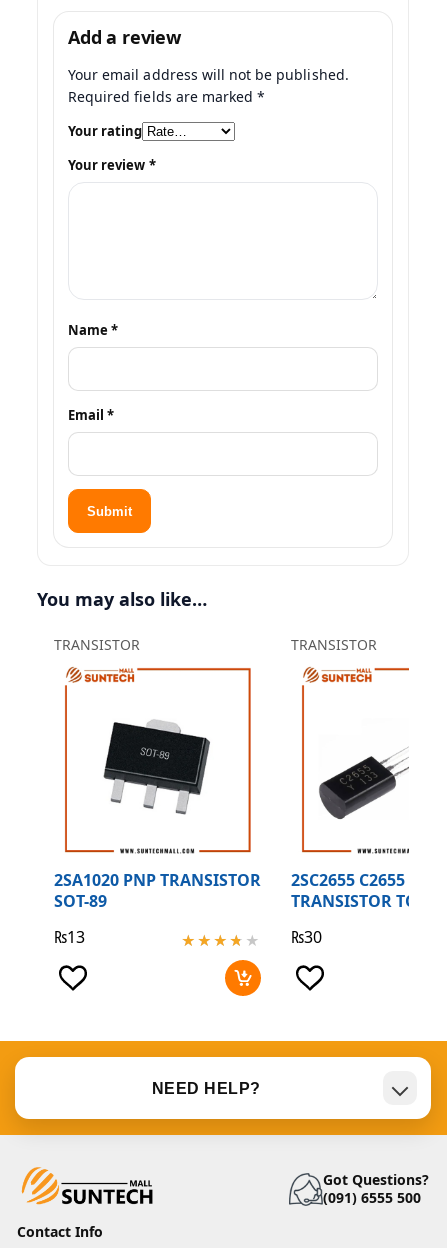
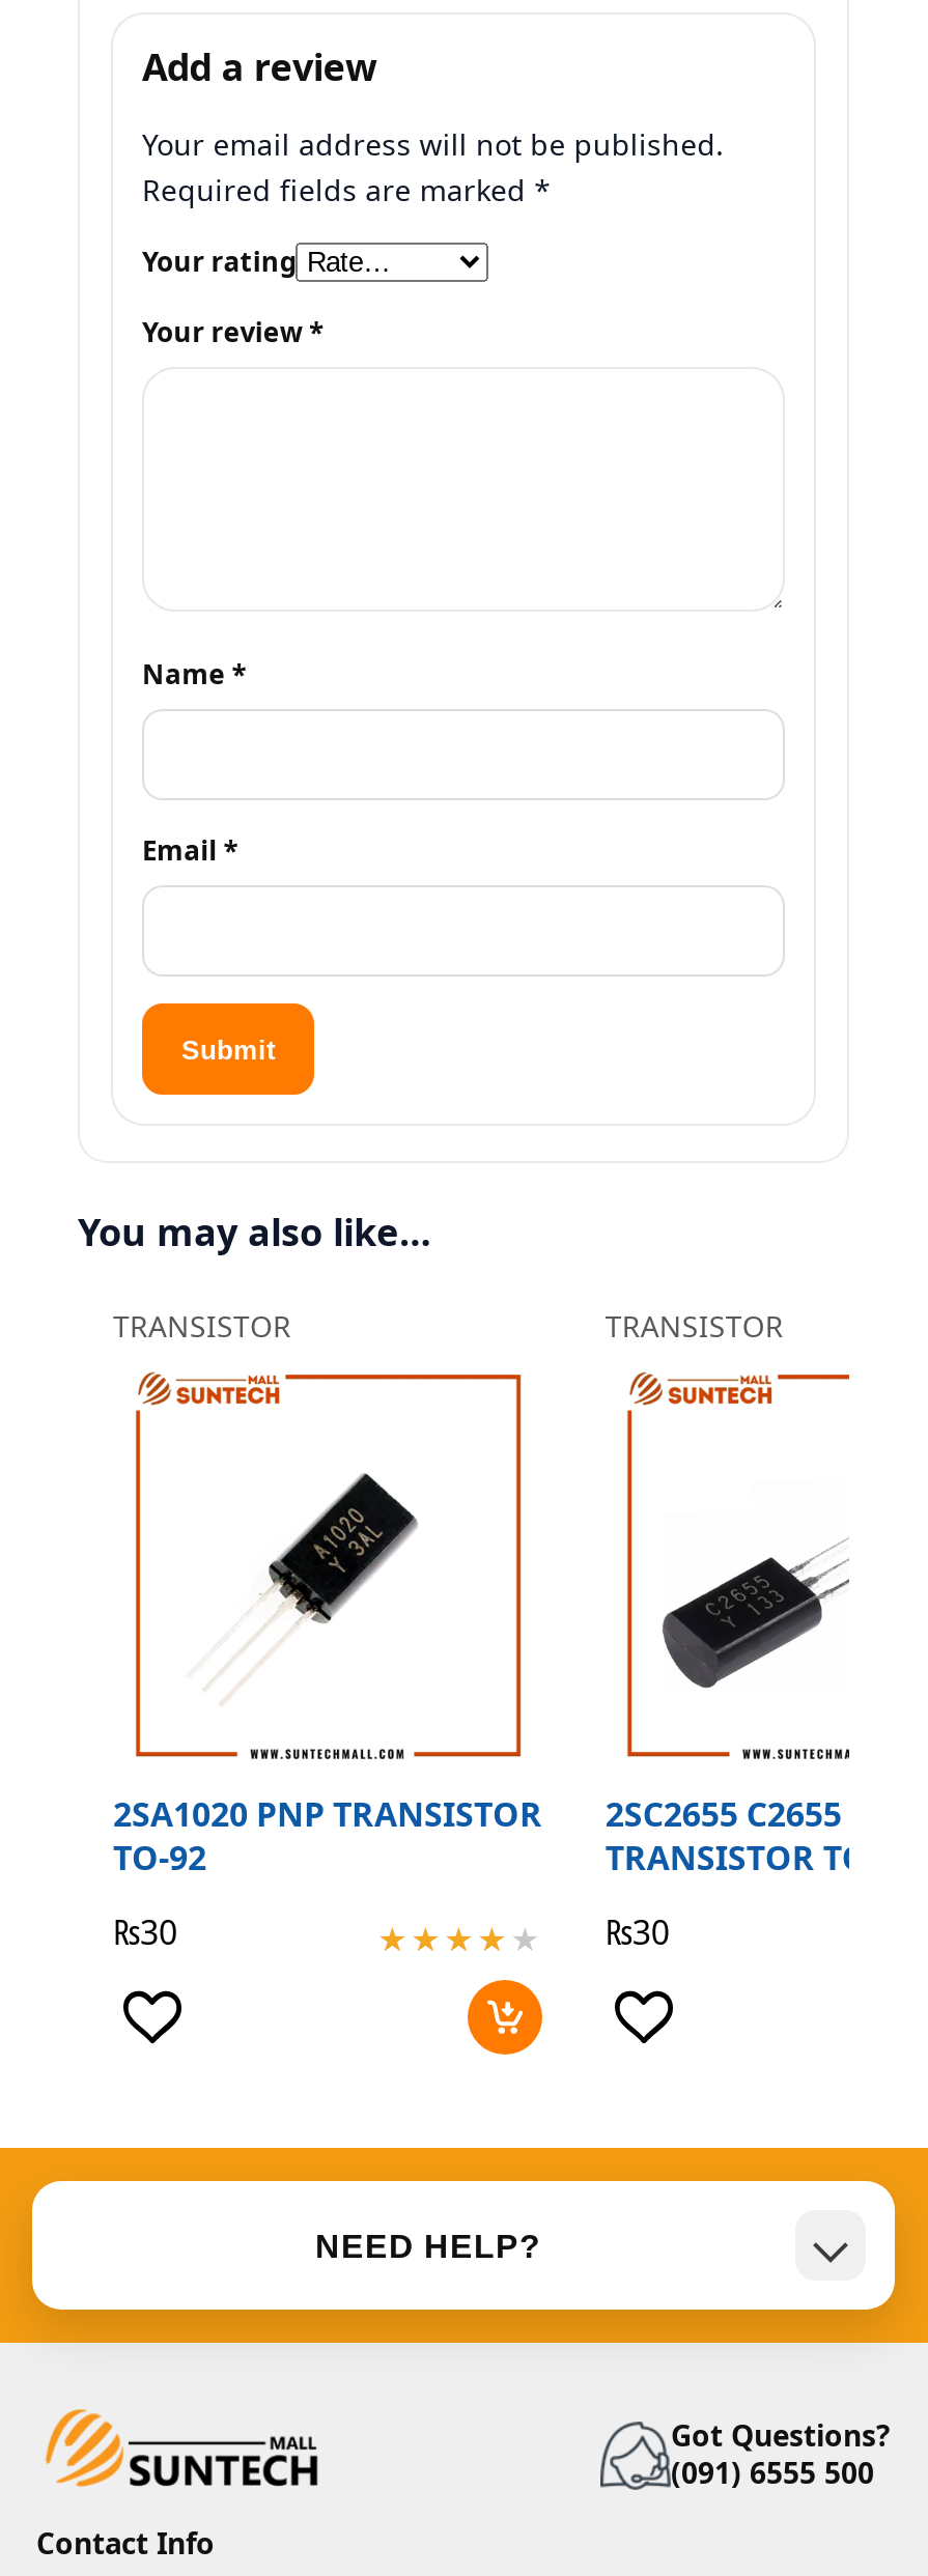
- [image]
+ [image]

- SOT-89
+ TO-92

- ₨13
+ ₨30
